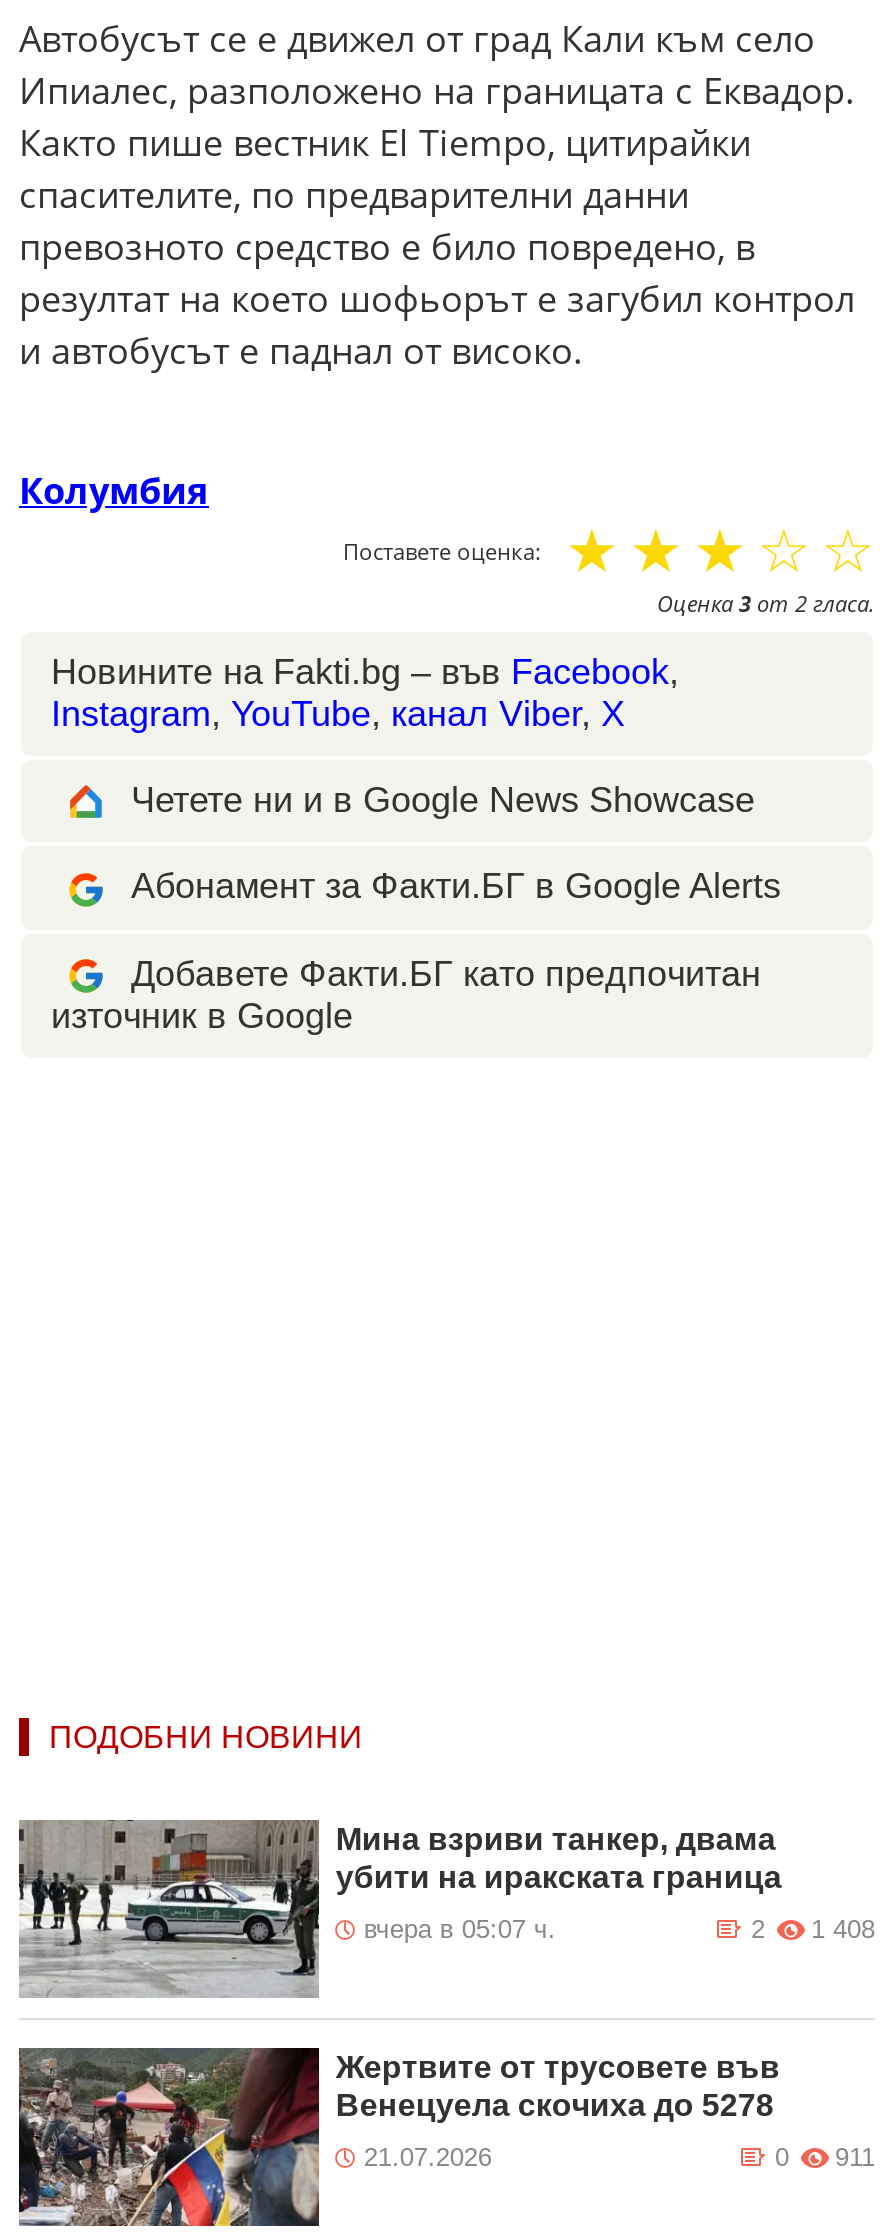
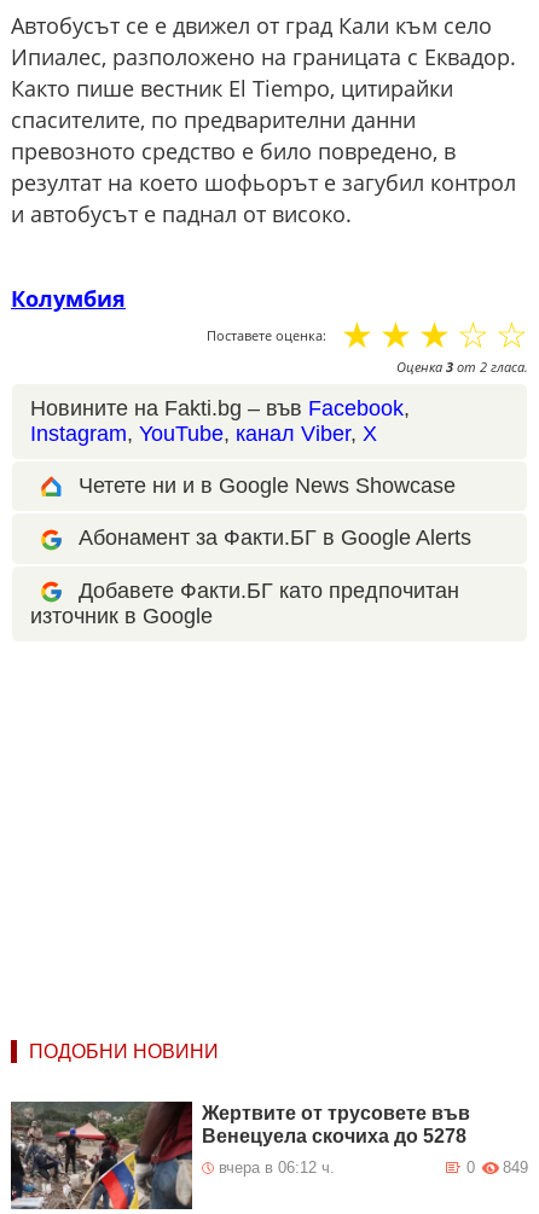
- [image]
- Мина взриви танкер, двама
- убити на иракската граница
- вчера в 05:07 ч.
- 1 408
- 2

- 21.07.2026
- 911
+ вчера в 06:12 ч.
+ 849
